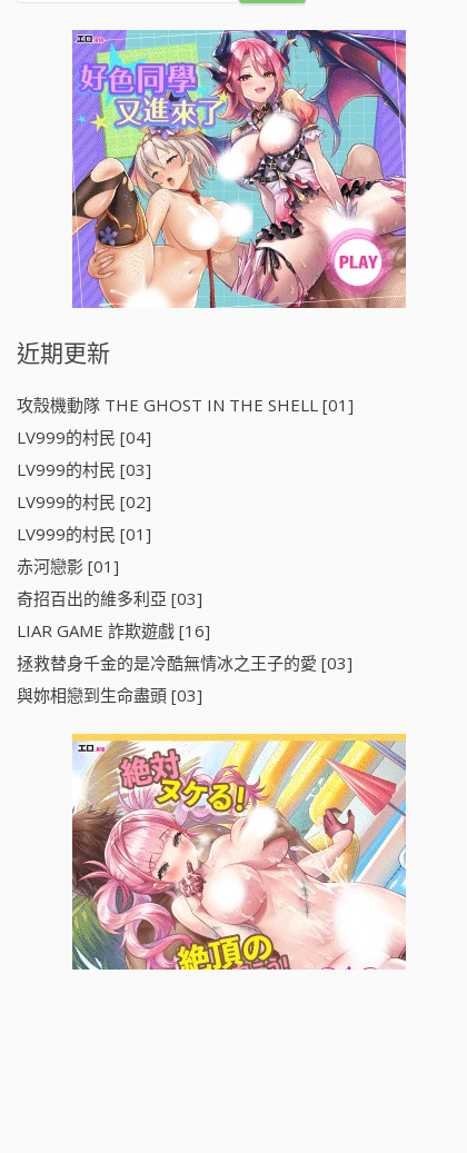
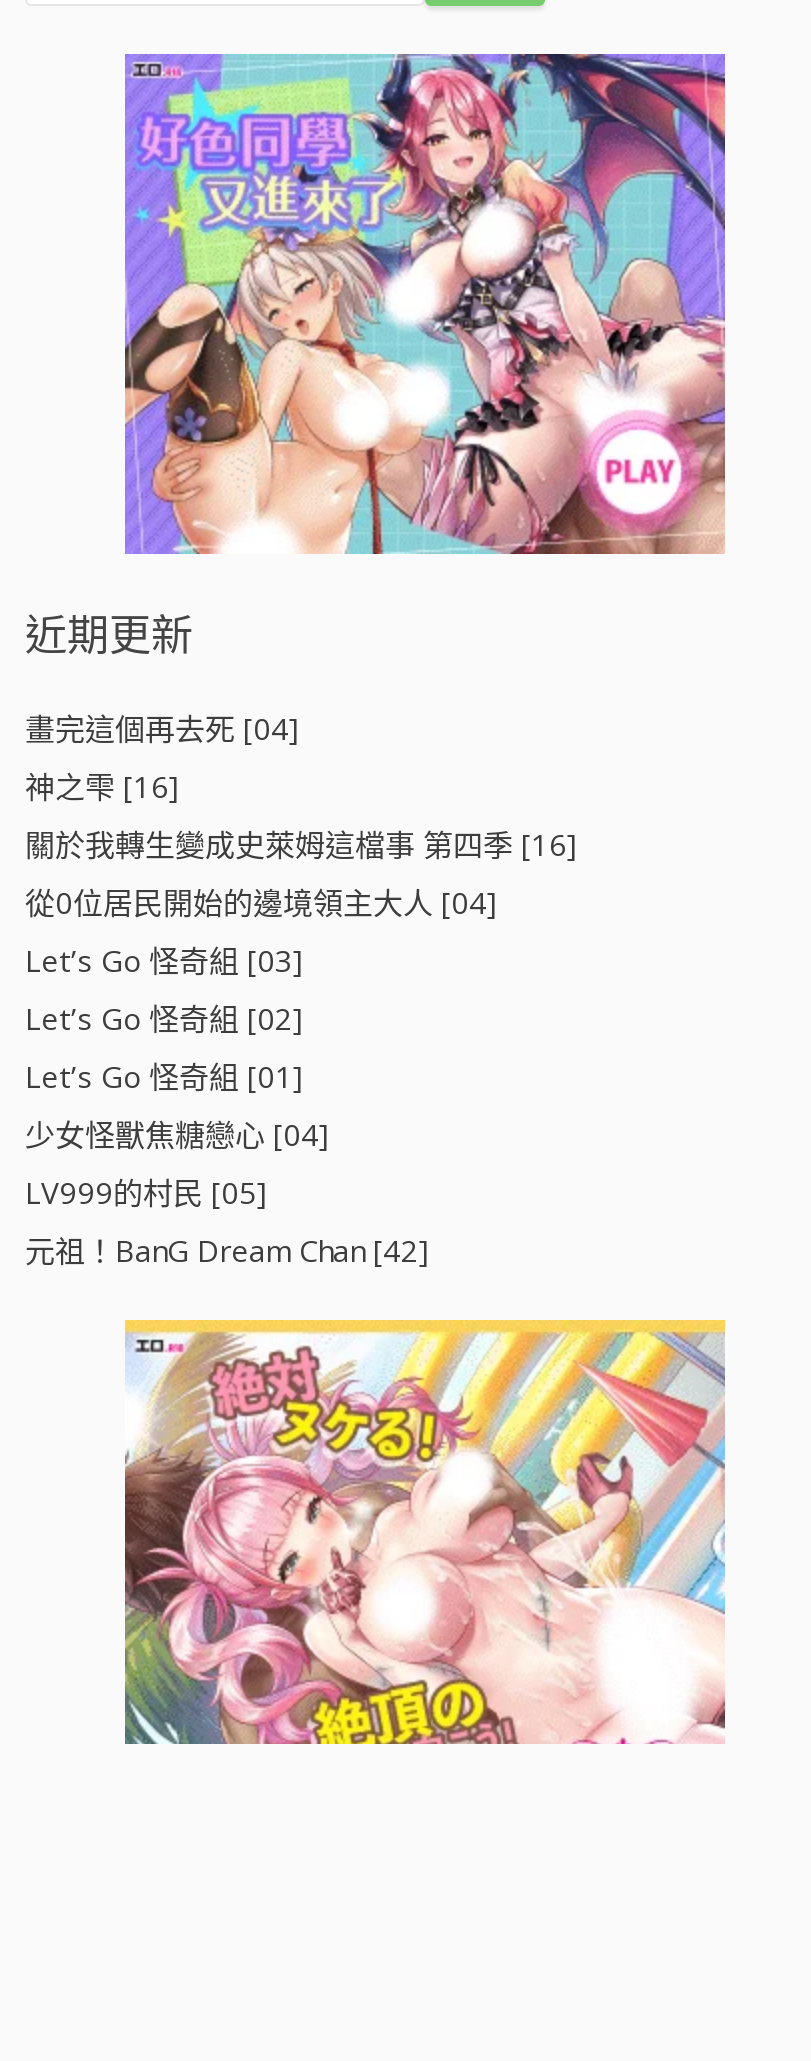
- 攻殼機動隊 THE GHOST IN THE SHELL [01]
- LV999的村民 [04]
- LV999的村民 [03]
- LV999的村民 [02]
- LV999的村民 [01]
- 赤河戀影 [01]
- 奇招百出的維多利亞 [03]
- LIAR GAME 詐欺遊戲 [16]
- 拯救替身千金的是冷酷無情冰之王子的愛 [03]
- 與妳相戀到生命盡頭 [03]
+ 畫完這個再去死 [04]
+ 神之雫 [16]
+ 關於我轉生變成史萊姆這檔事 第四季 [16]
+ 從0位居民開始的邊境領主大人 [04]
+ Let’s Go 怪奇組 [03]
+ Let’s Go 怪奇組 [02]
+ Let’s Go 怪奇組 [01]
+ 少女怪獸焦糖戀心 [04]
+ LV999的村民 [05]
+ 元祖！BanG Dream Chan [42]
